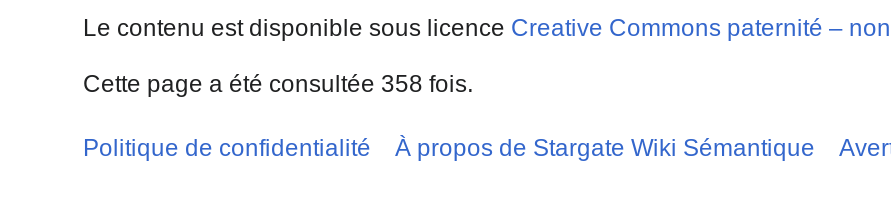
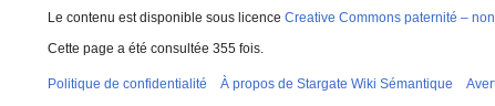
- Cette page a été consultée 358 fois.
+ Cette page a été consultée 355 fois.
